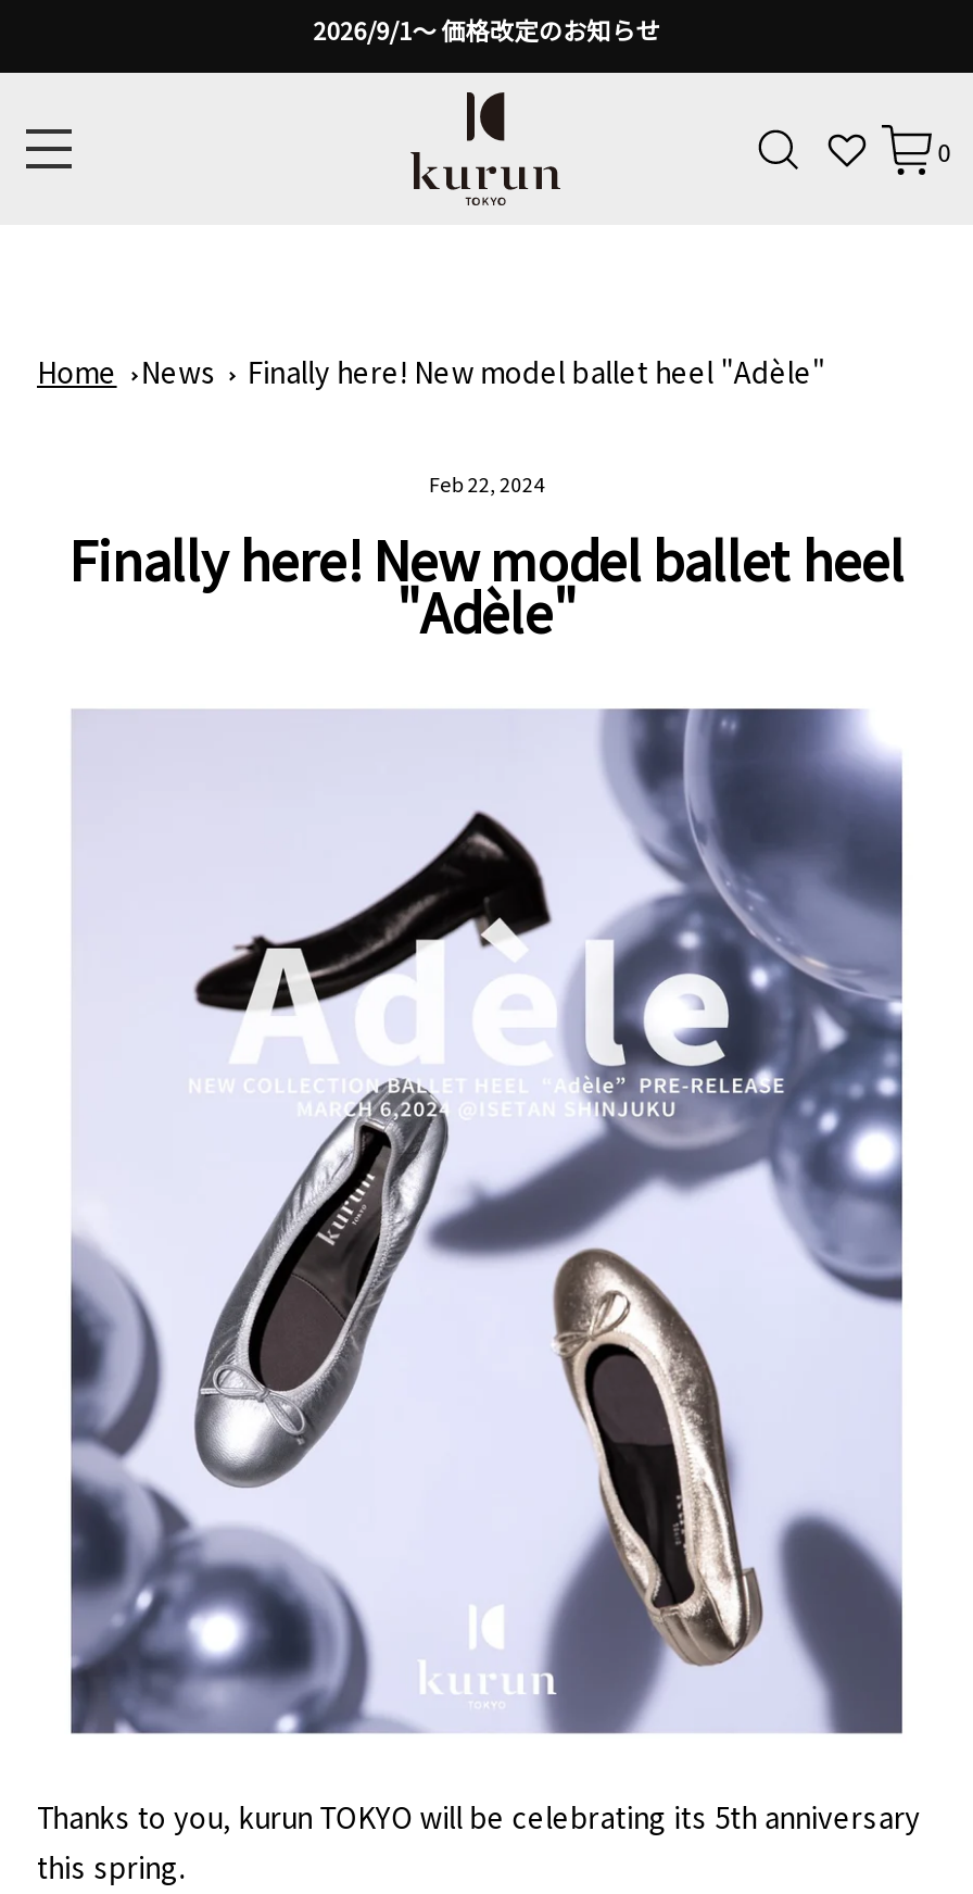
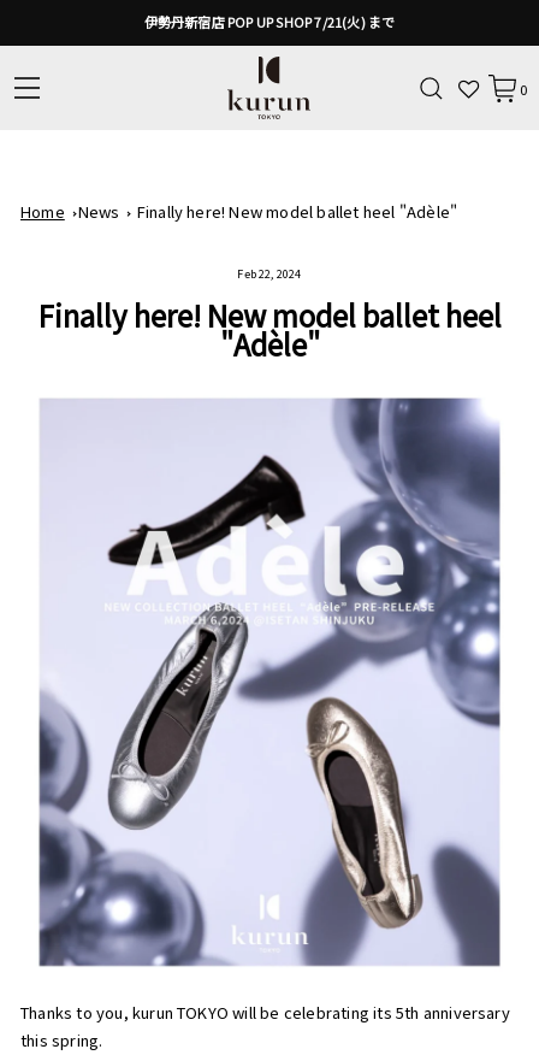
- 2026/9/1～ 価格改定のお知らせ
+ 伊勢丹新宿店 POP UP SHOP 7/21(火) まで
